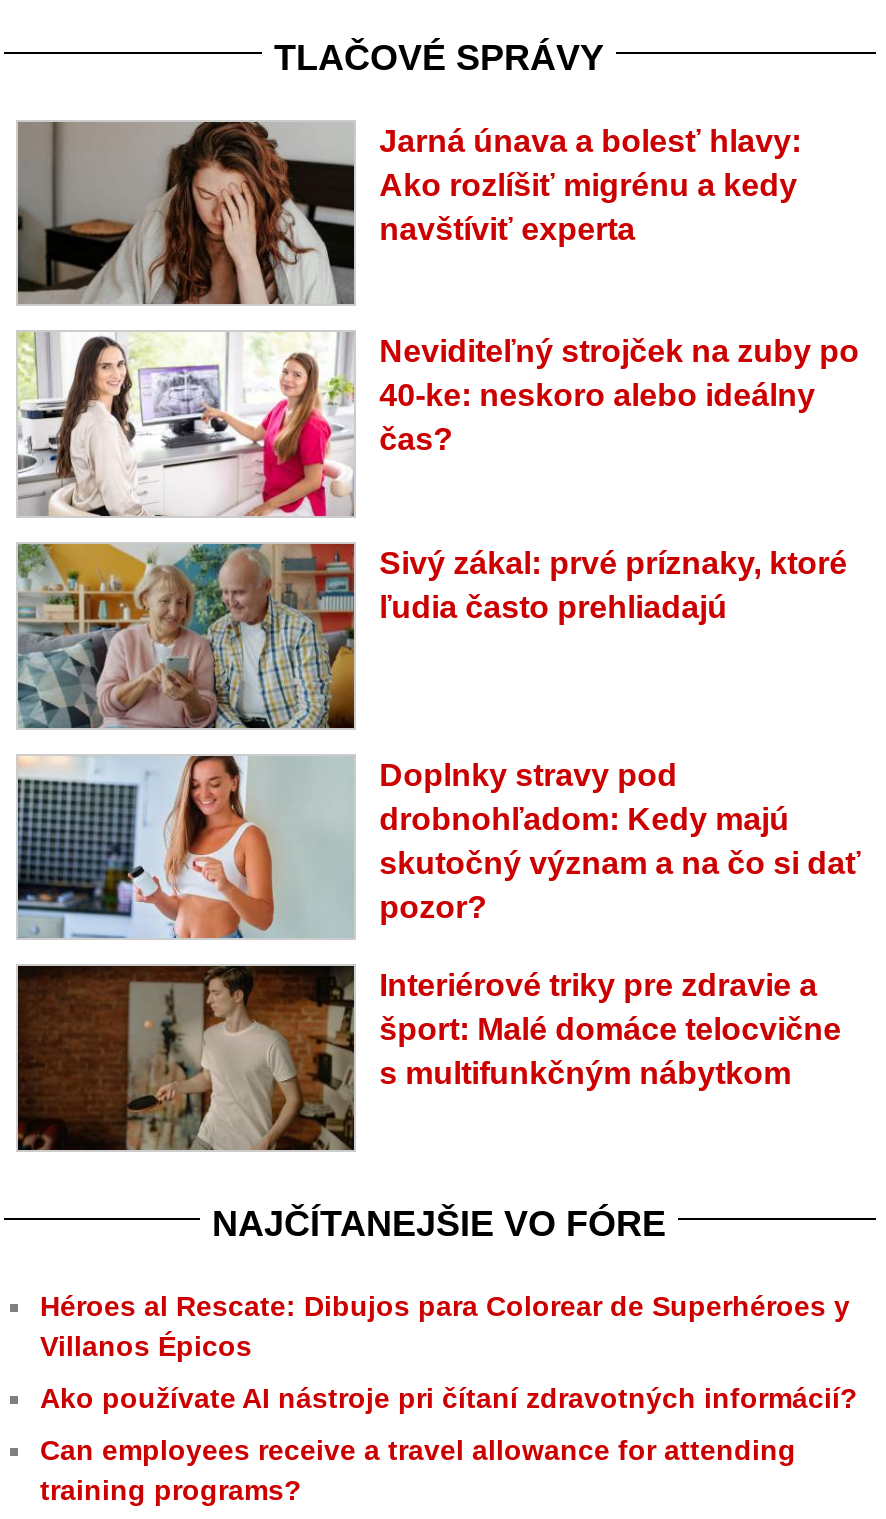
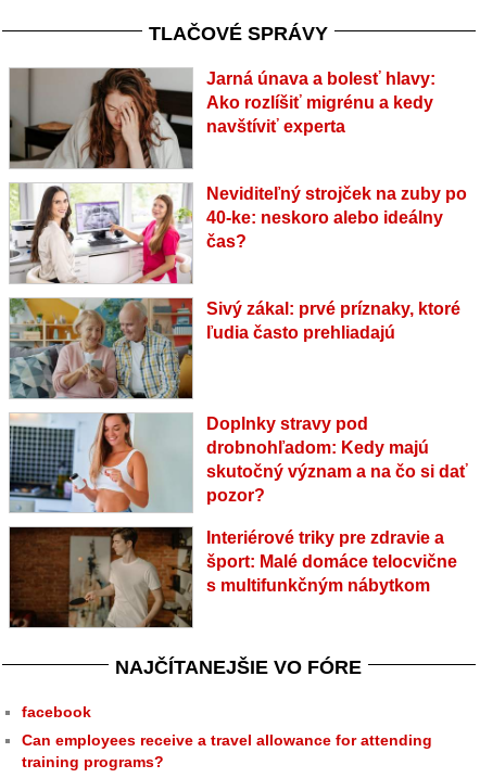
- Héroes al Rescate: Dibujos para Colorear de Superhéroes y
- Villanos Épicos
- Ako používate AI nástroje pri čítaní zdravotných informácií?
+ facebook
